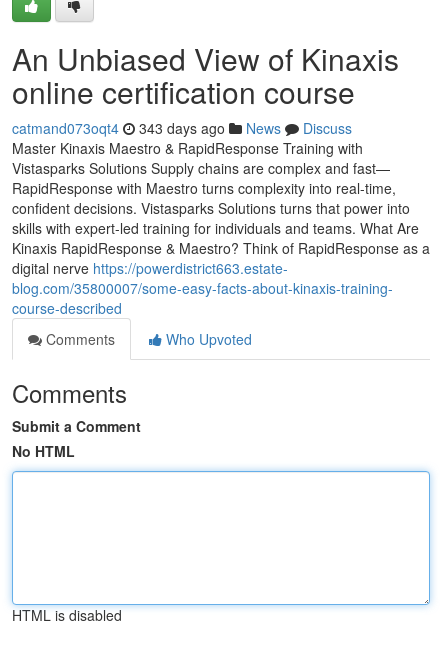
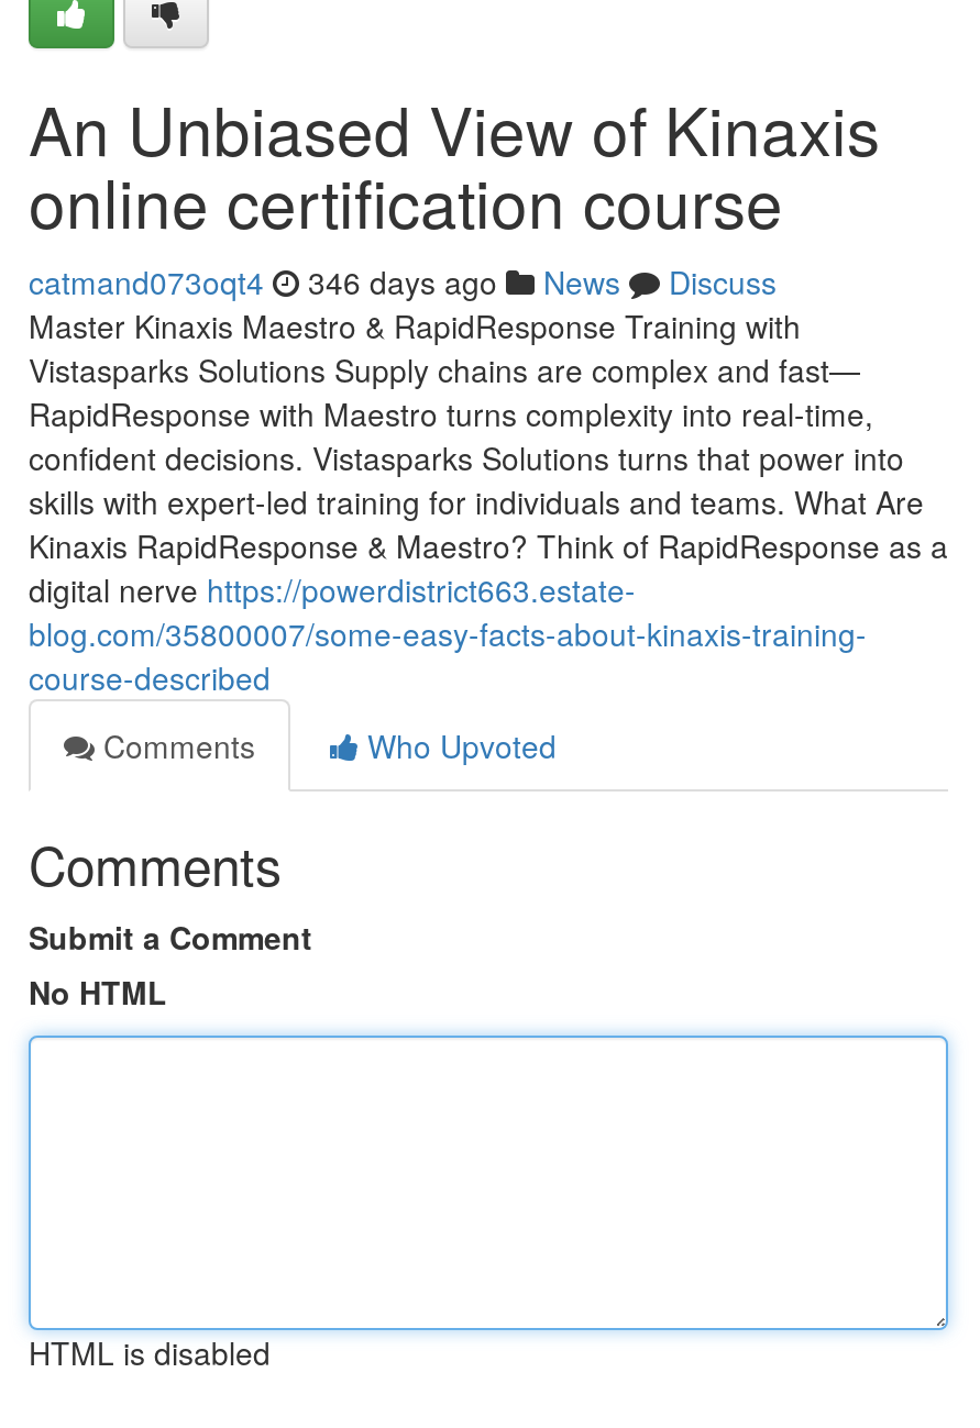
- catmand073oqt4 343 days ago News Discuss
+ catmand073oqt4 346 days ago News Discuss
